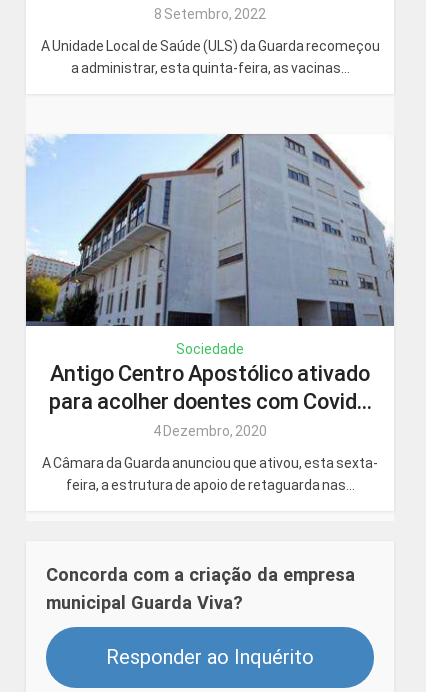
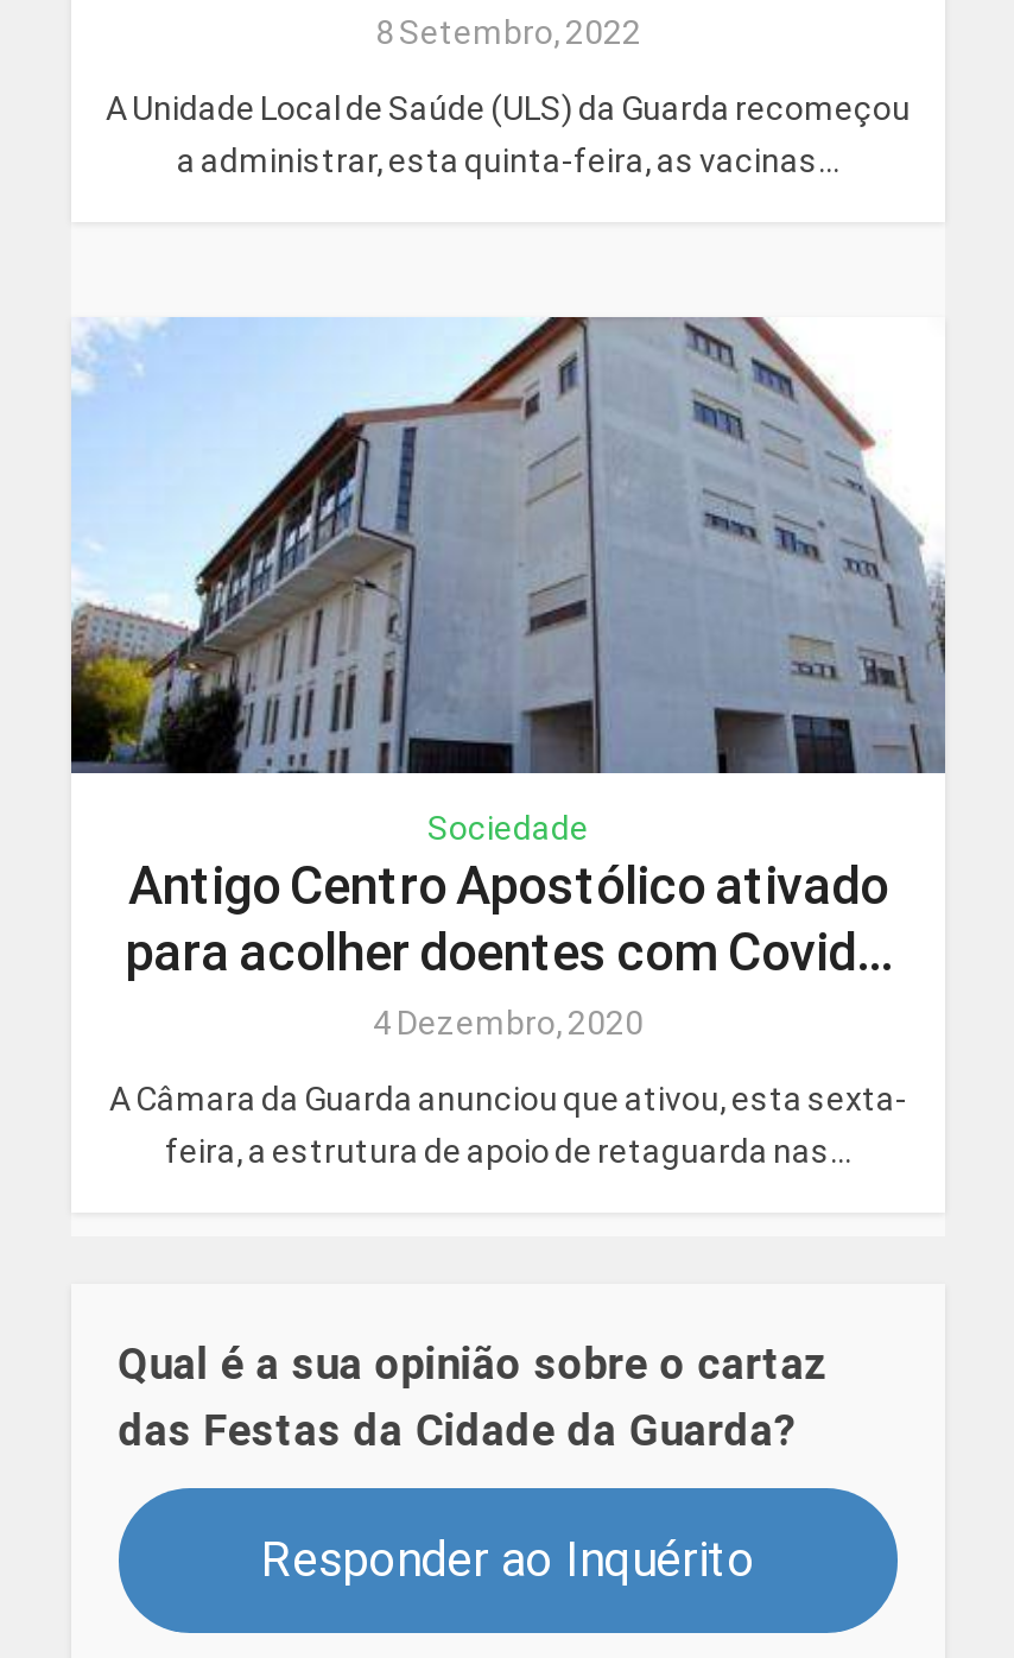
- Concorda com a criação da empresa
- municipal Guarda Viva?
+ Qual é a sua opinião sobre o cartaz
+ das Festas da Cidade da Guarda?
